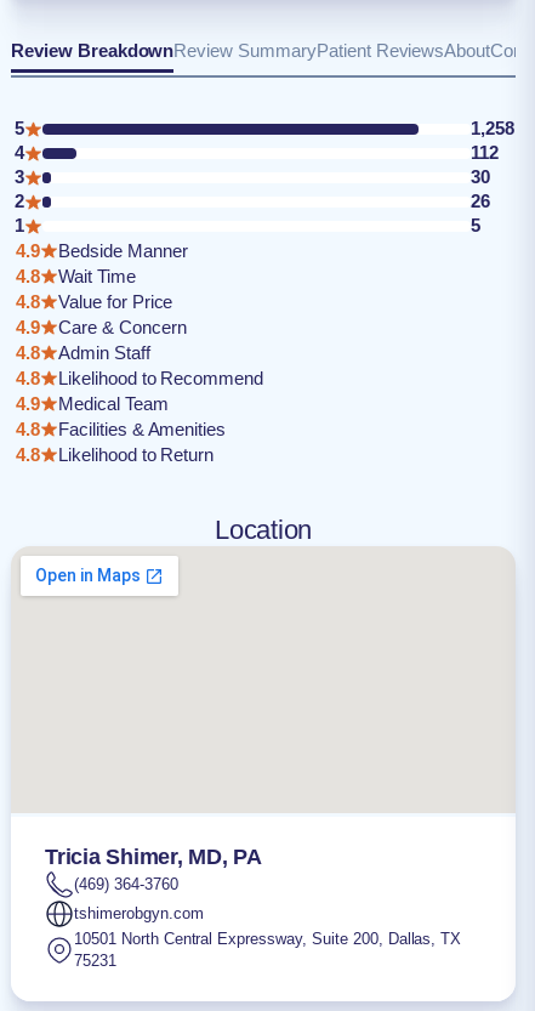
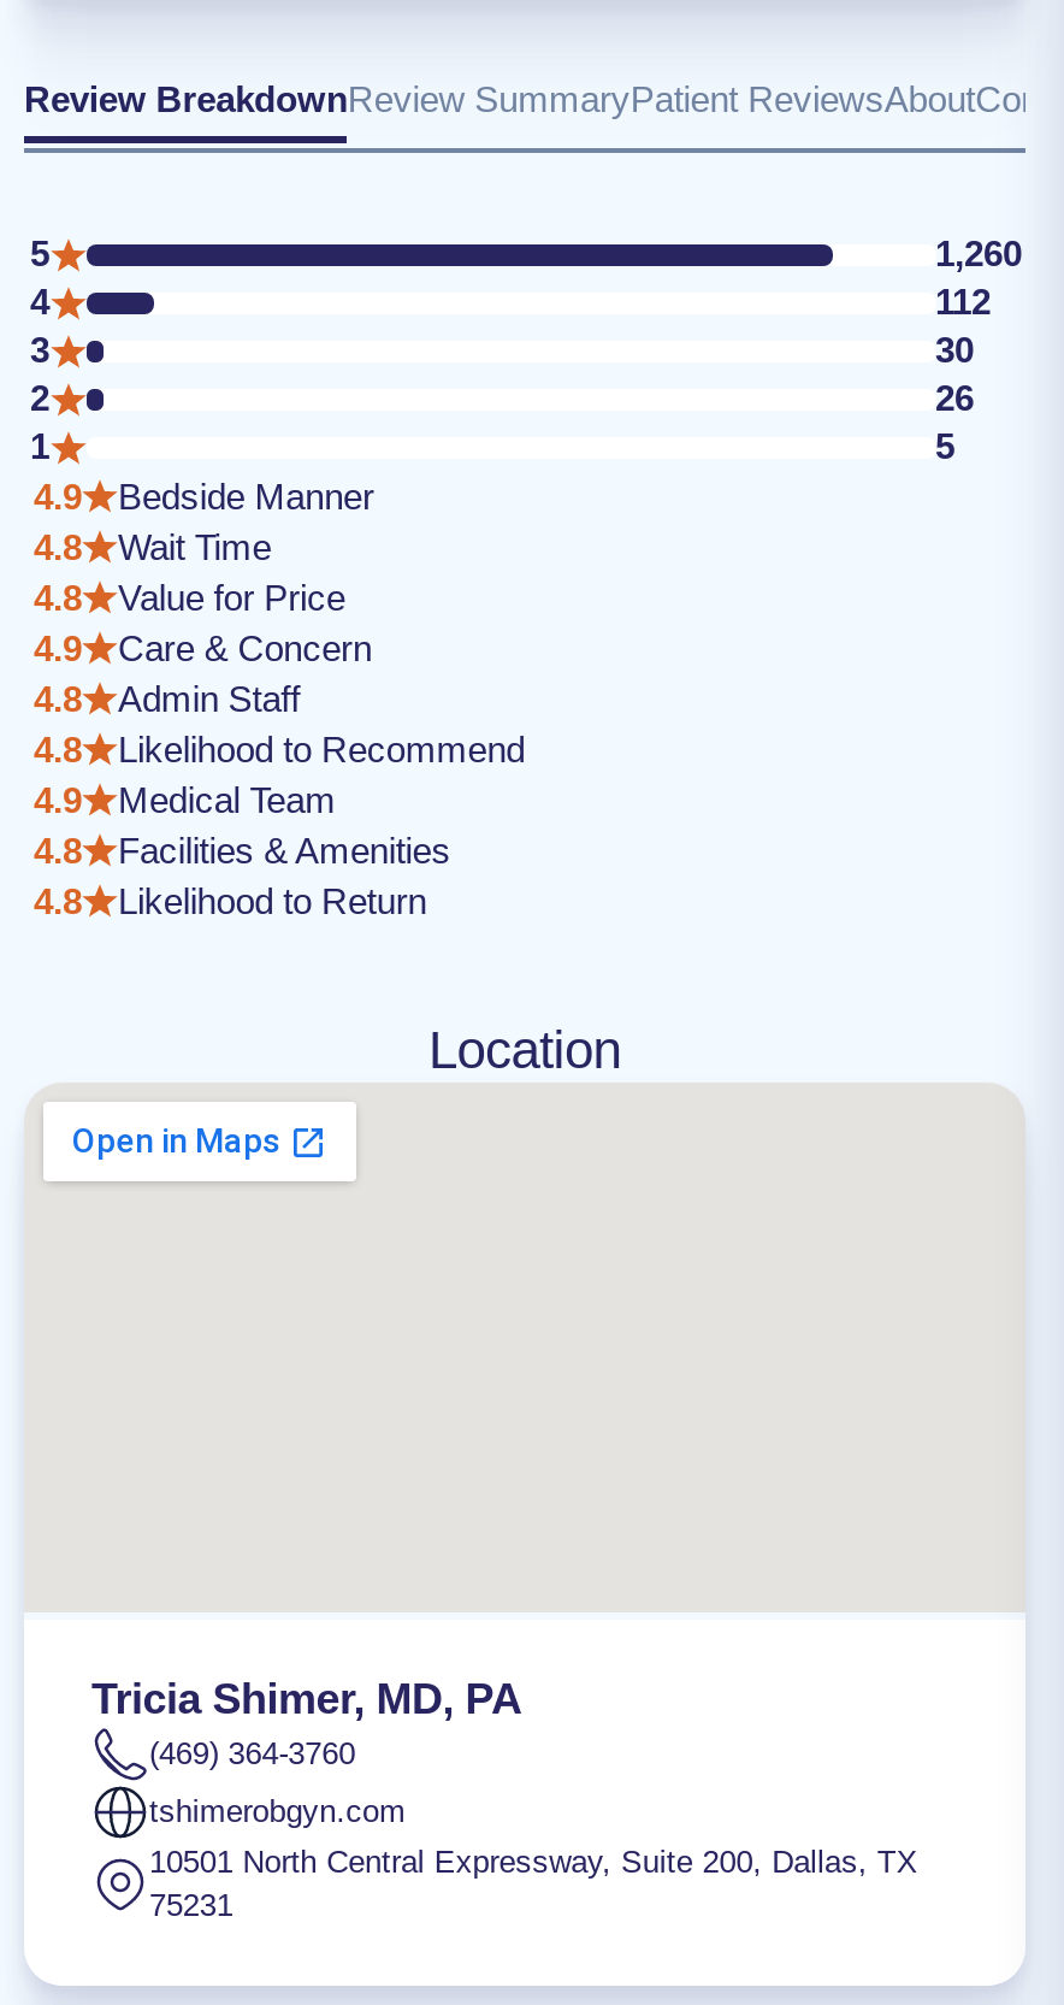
- 1,258
+ 1,260
